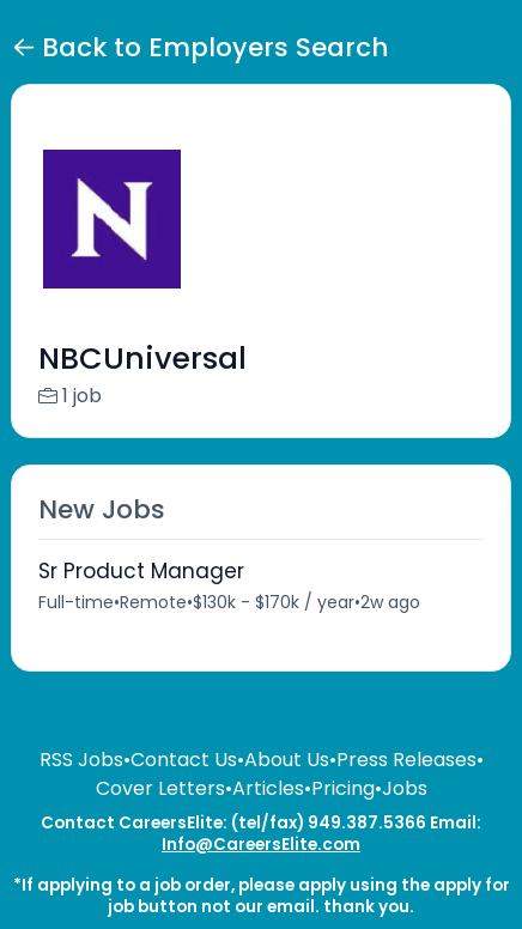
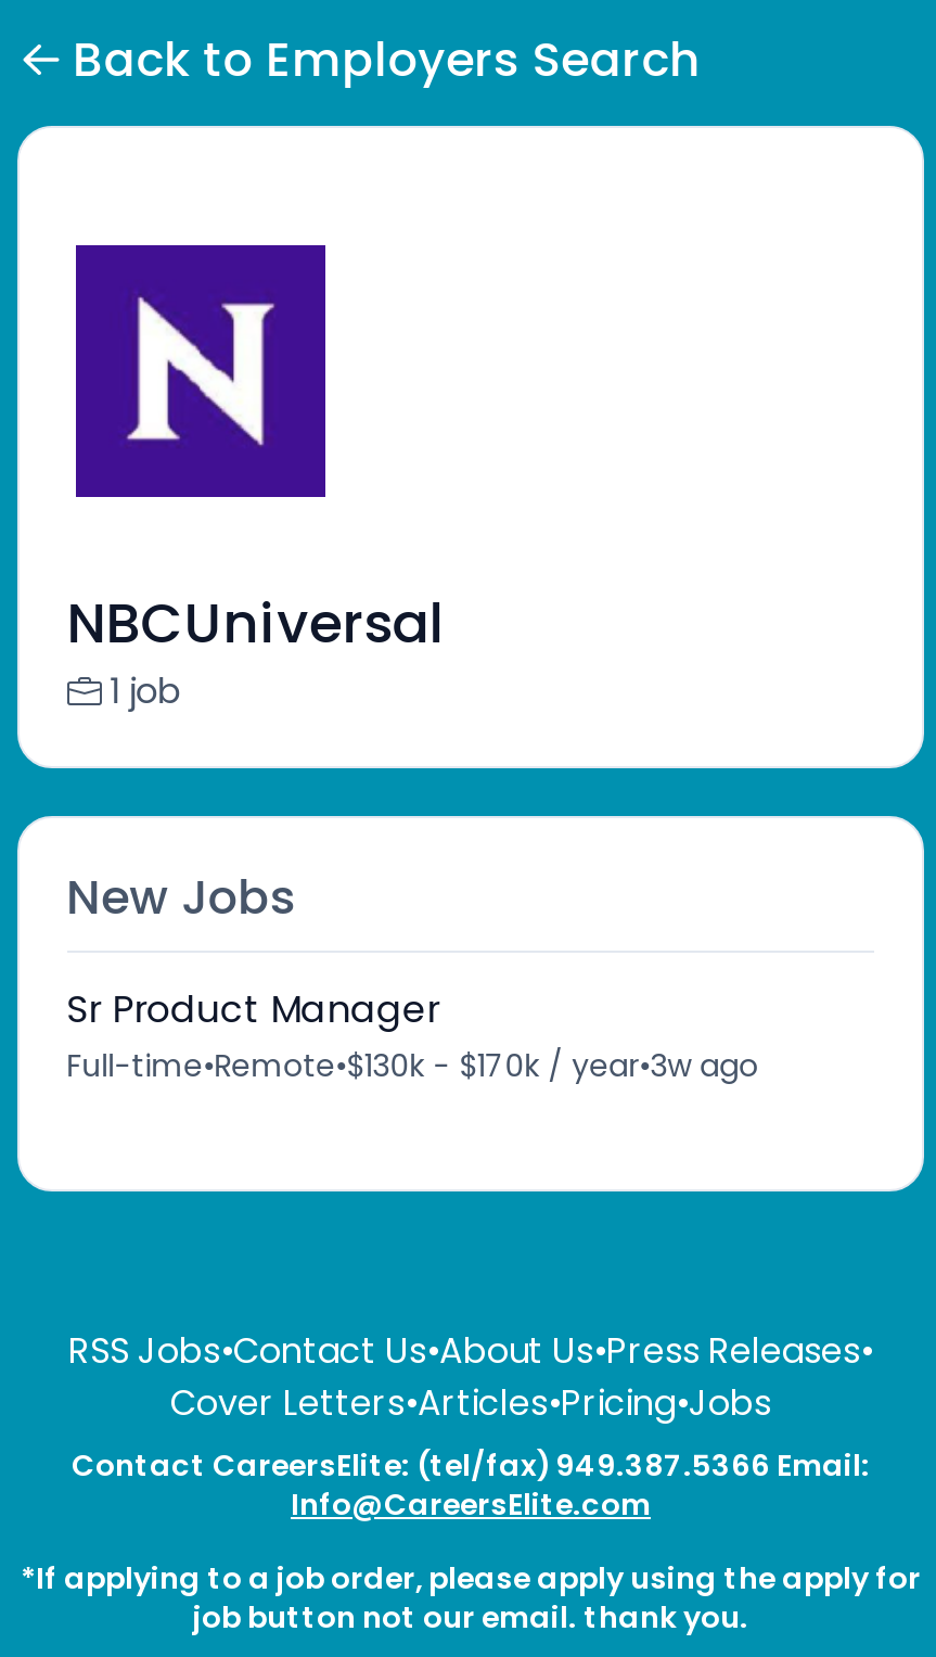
- Full-time•Remote•$130k - $170k / year•2w ago
+ Full-time•Remote•$130k - $170k / year•3w ago
